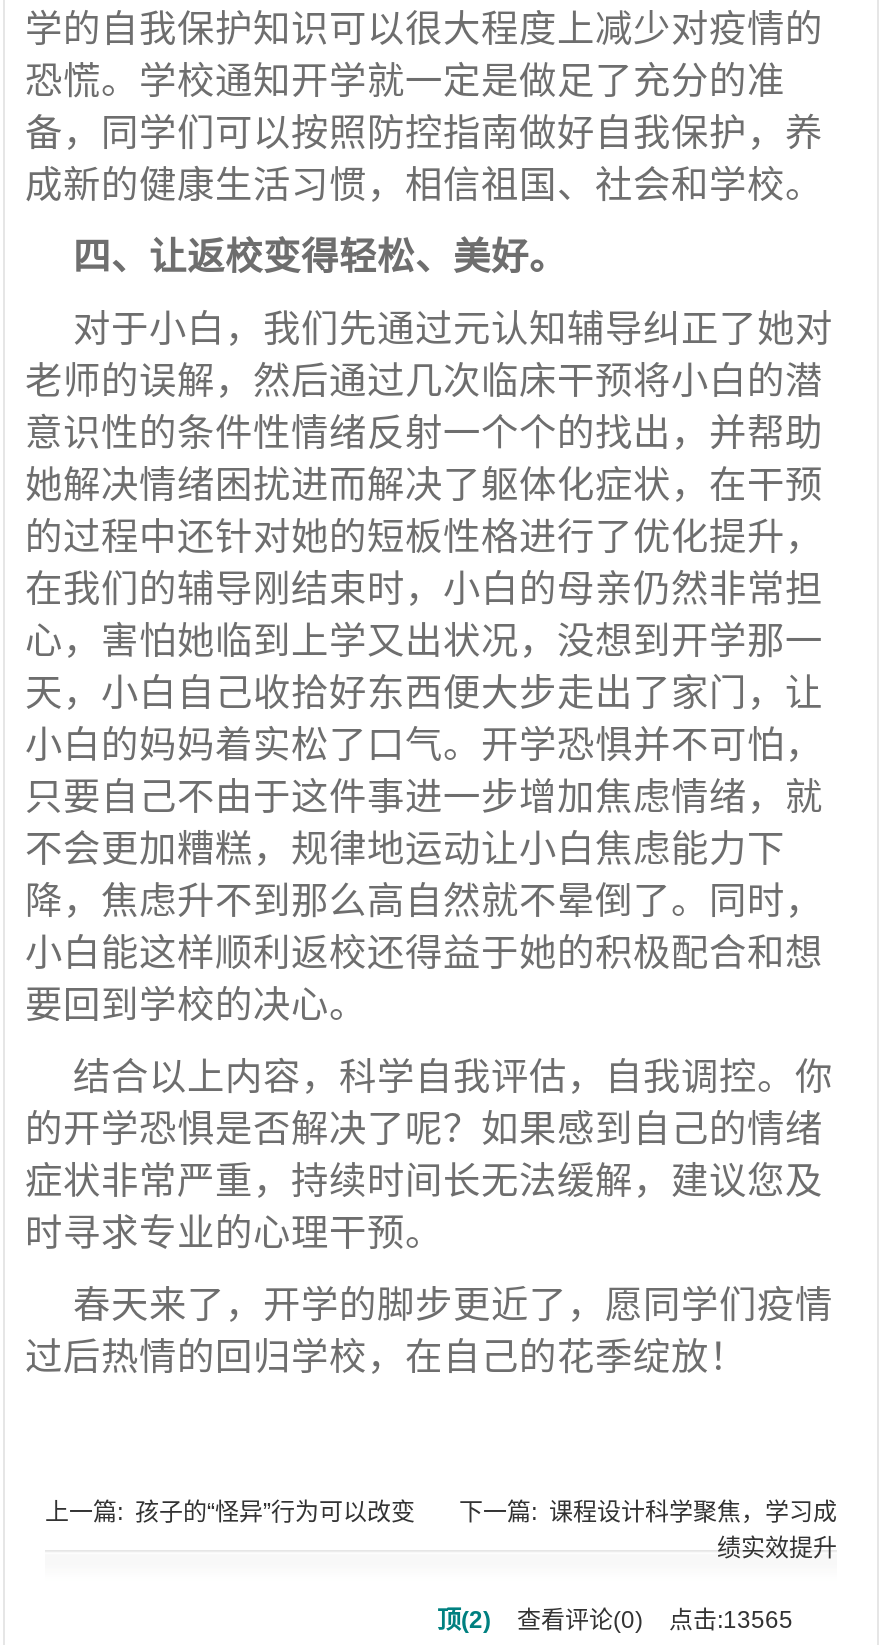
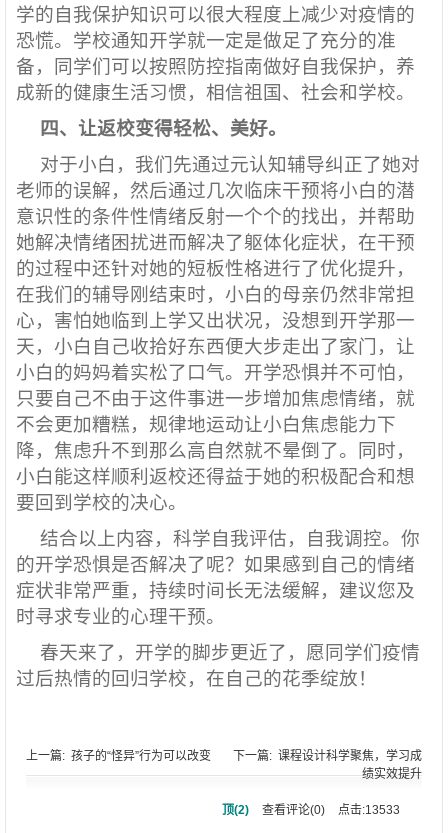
- 顶(2) 查看评论(0) 点击:13565
+ 顶(2) 查看评论(0) 点击:13533
